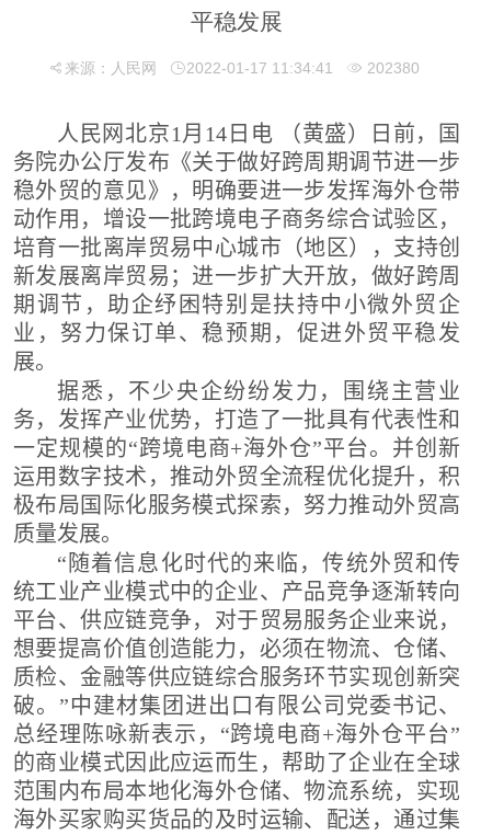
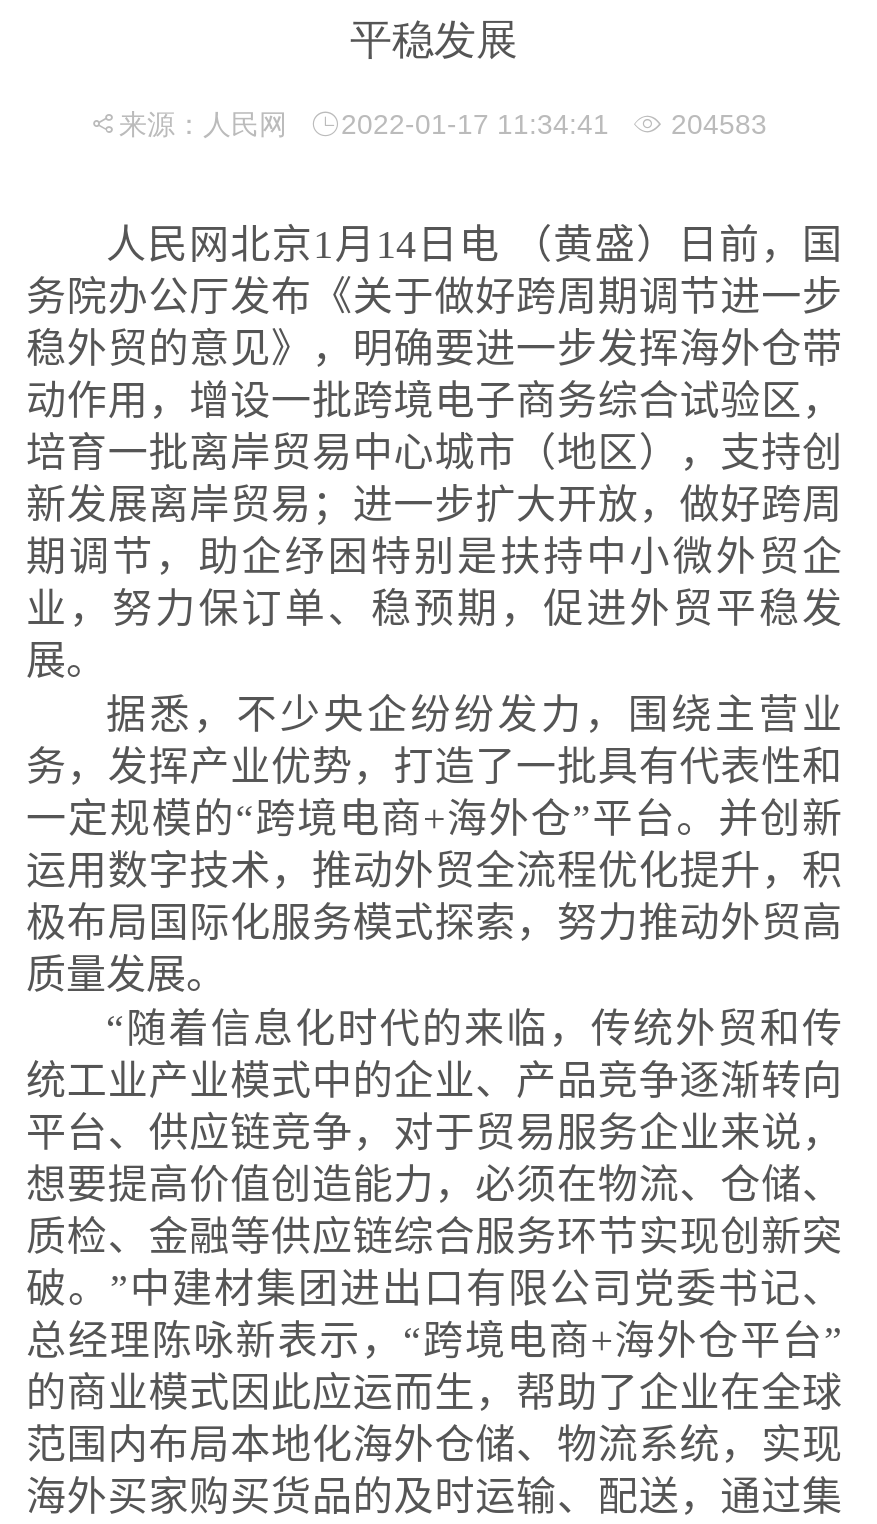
- 来源：人民网 2022-01-17 11:34:41 202380
+ 来源：人民网 2022-01-17 11:34:41 204583
